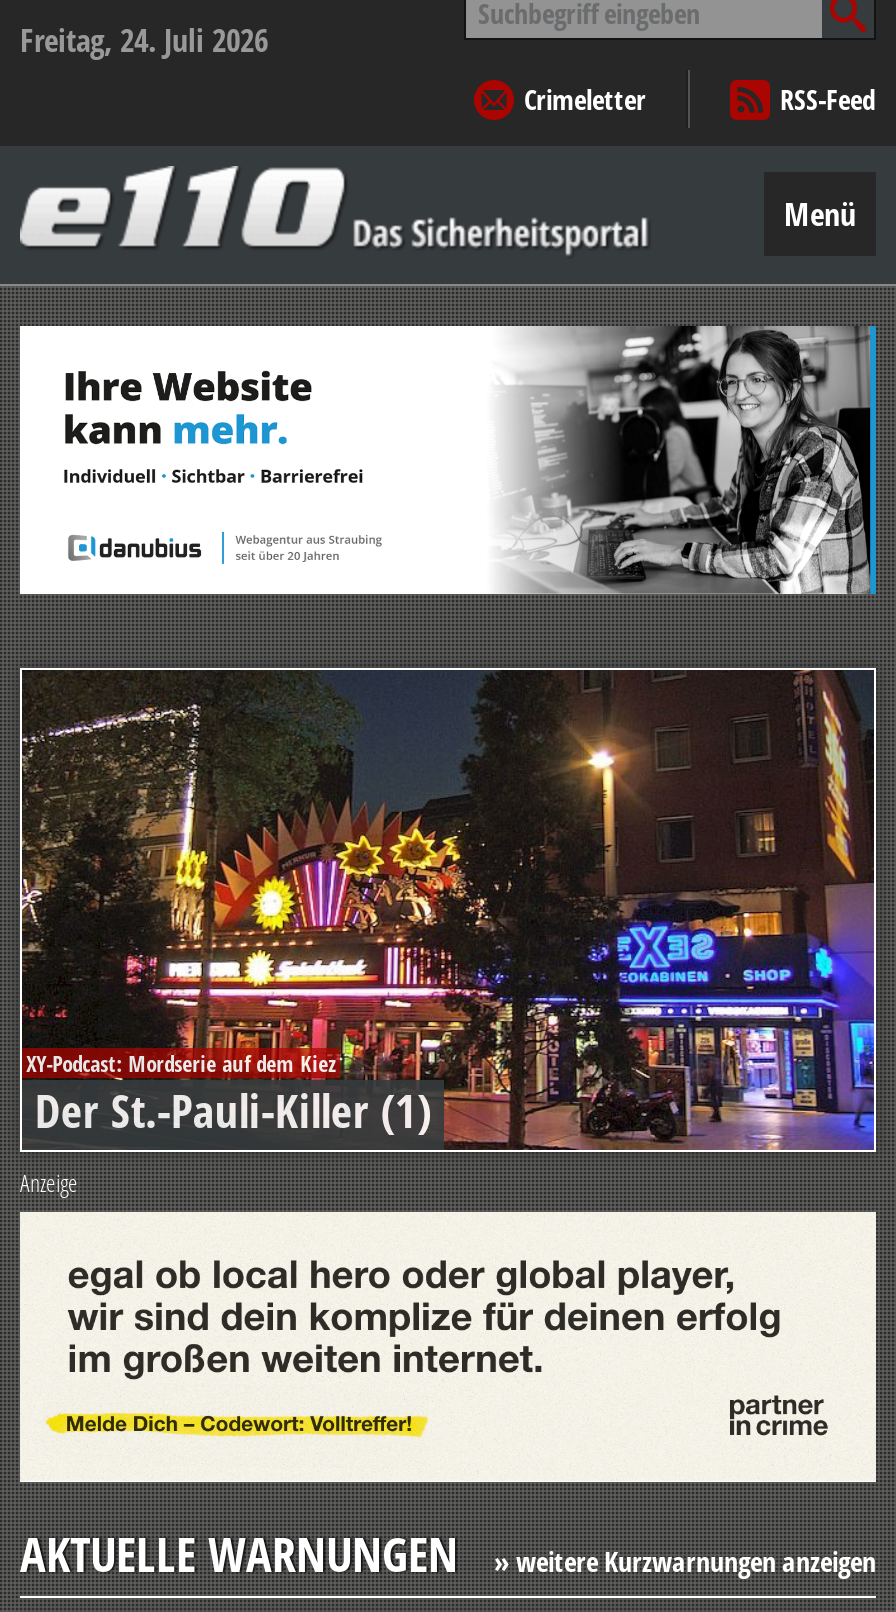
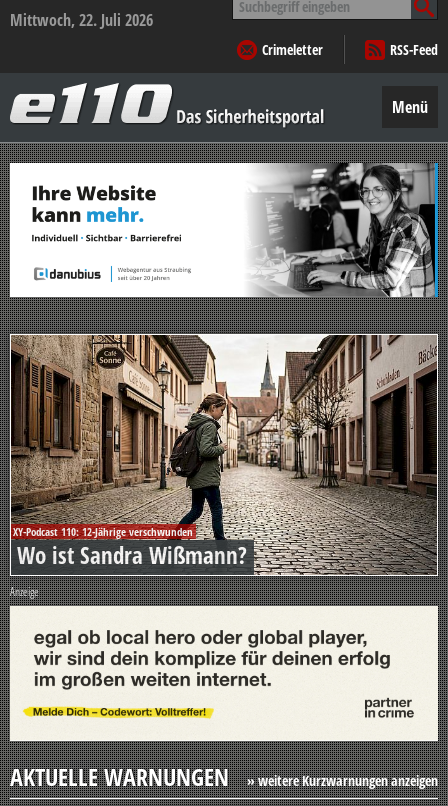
- Freitag, 24. Juli 2026
+ Mittwoch, 22. Juli 2026

- [image]
- XY-Podcast: Mordserie auf dem Kiez
- Der St.-Pauli-Killer (1)
+ [image]
+ XY-Podcast 110: 12-Jährige verschwunden
+ Wo ist Sandra Wißmann?
